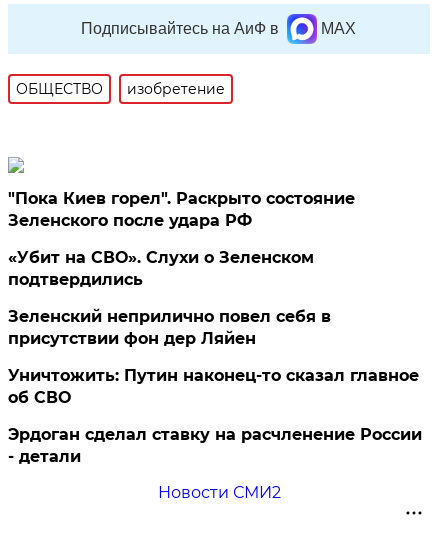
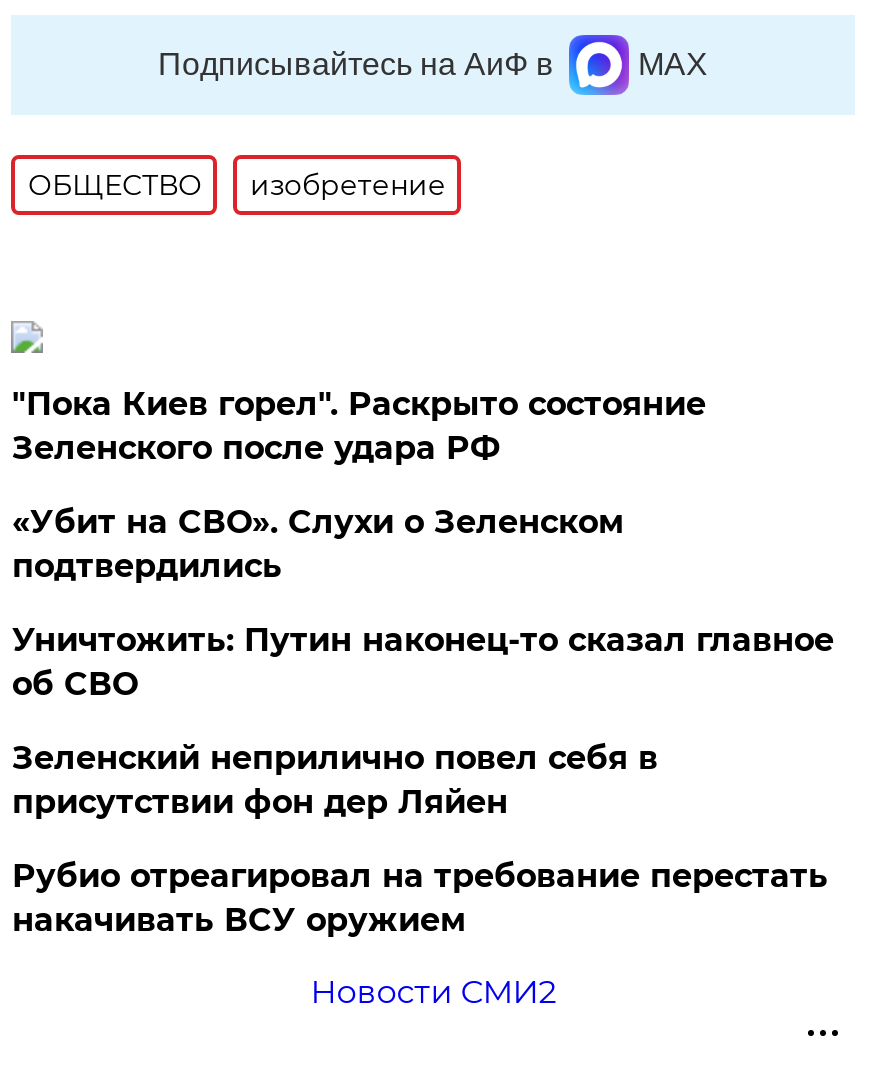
moved down: Зеленский неприлично повел cебя в | присутствии фон дер Ляйен

moved up: Уничтожить: Путин наконец-то сказал главное | об СВО

- Эрдоган сделал ставку на расчленение России
- - детали
+ Рубио отреагировал на требование перестать
+ накачивать ВСУ оружием
